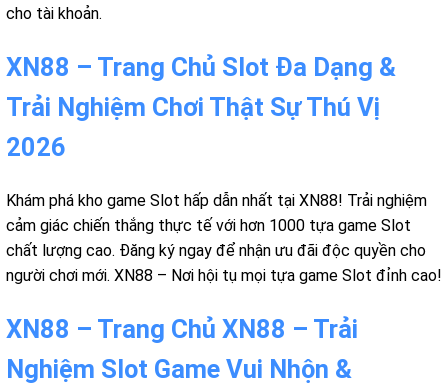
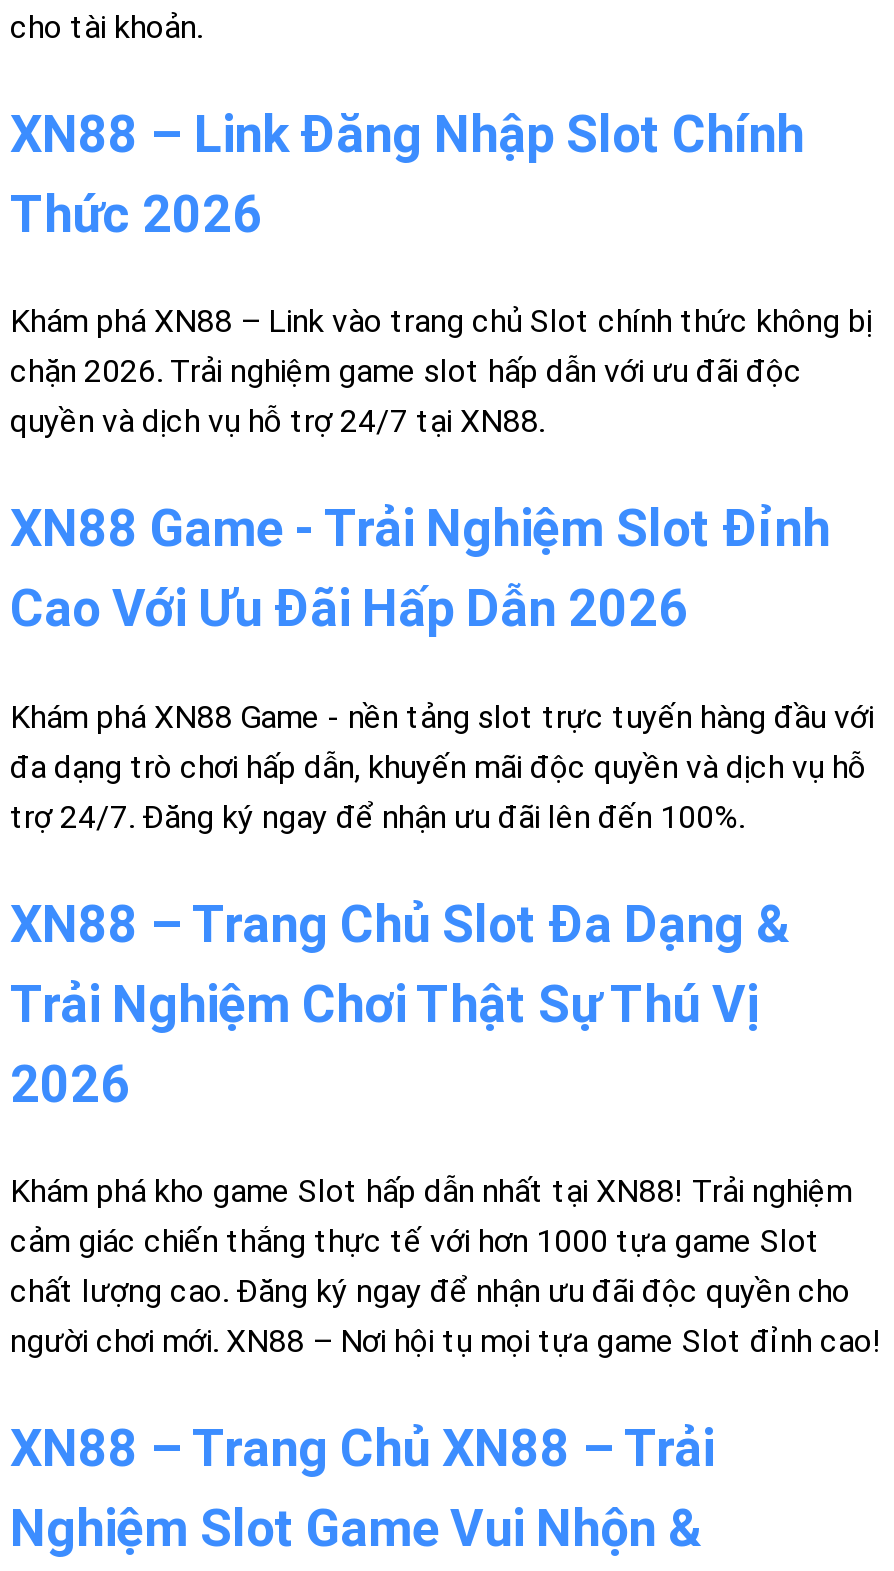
+ XN88 – Link Đăng Nhập Slot Chính
+ Thức 2026
+ Khám phá XN88 – Link vào trang chủ Slot chính thức không bị
+ chặn 2026. Trải nghiệm game slot hấp dẫn với ưu đãi độc
+ quyền và dịch vụ hỗ trợ 24/7 tại XN88.
+ XN88 Game - Trải Nghiệm Slot Đỉnh
+ Cao Với Ưu Đãi Hấp Dẫn 2026
+ Khám phá XN88 Game - nền tảng slot trực tuyến hàng đầu với
+ đa dạng trò chơi hấp dẫn, khuyến mãi độc quyền và dịch vụ hỗ
+ trợ 24/7. Đăng ký ngay để nhận ưu đãi lên đến 100%.
